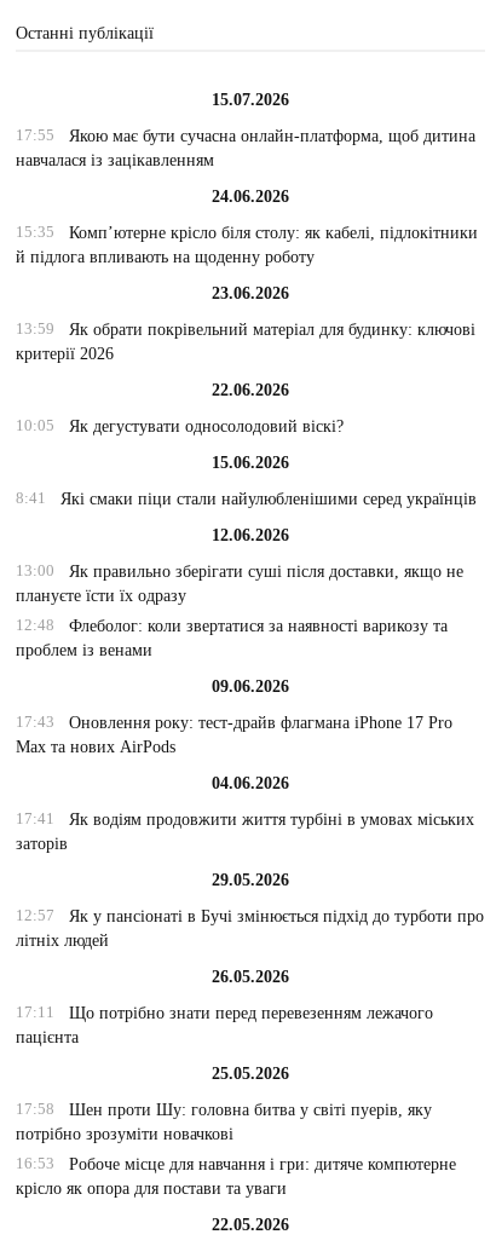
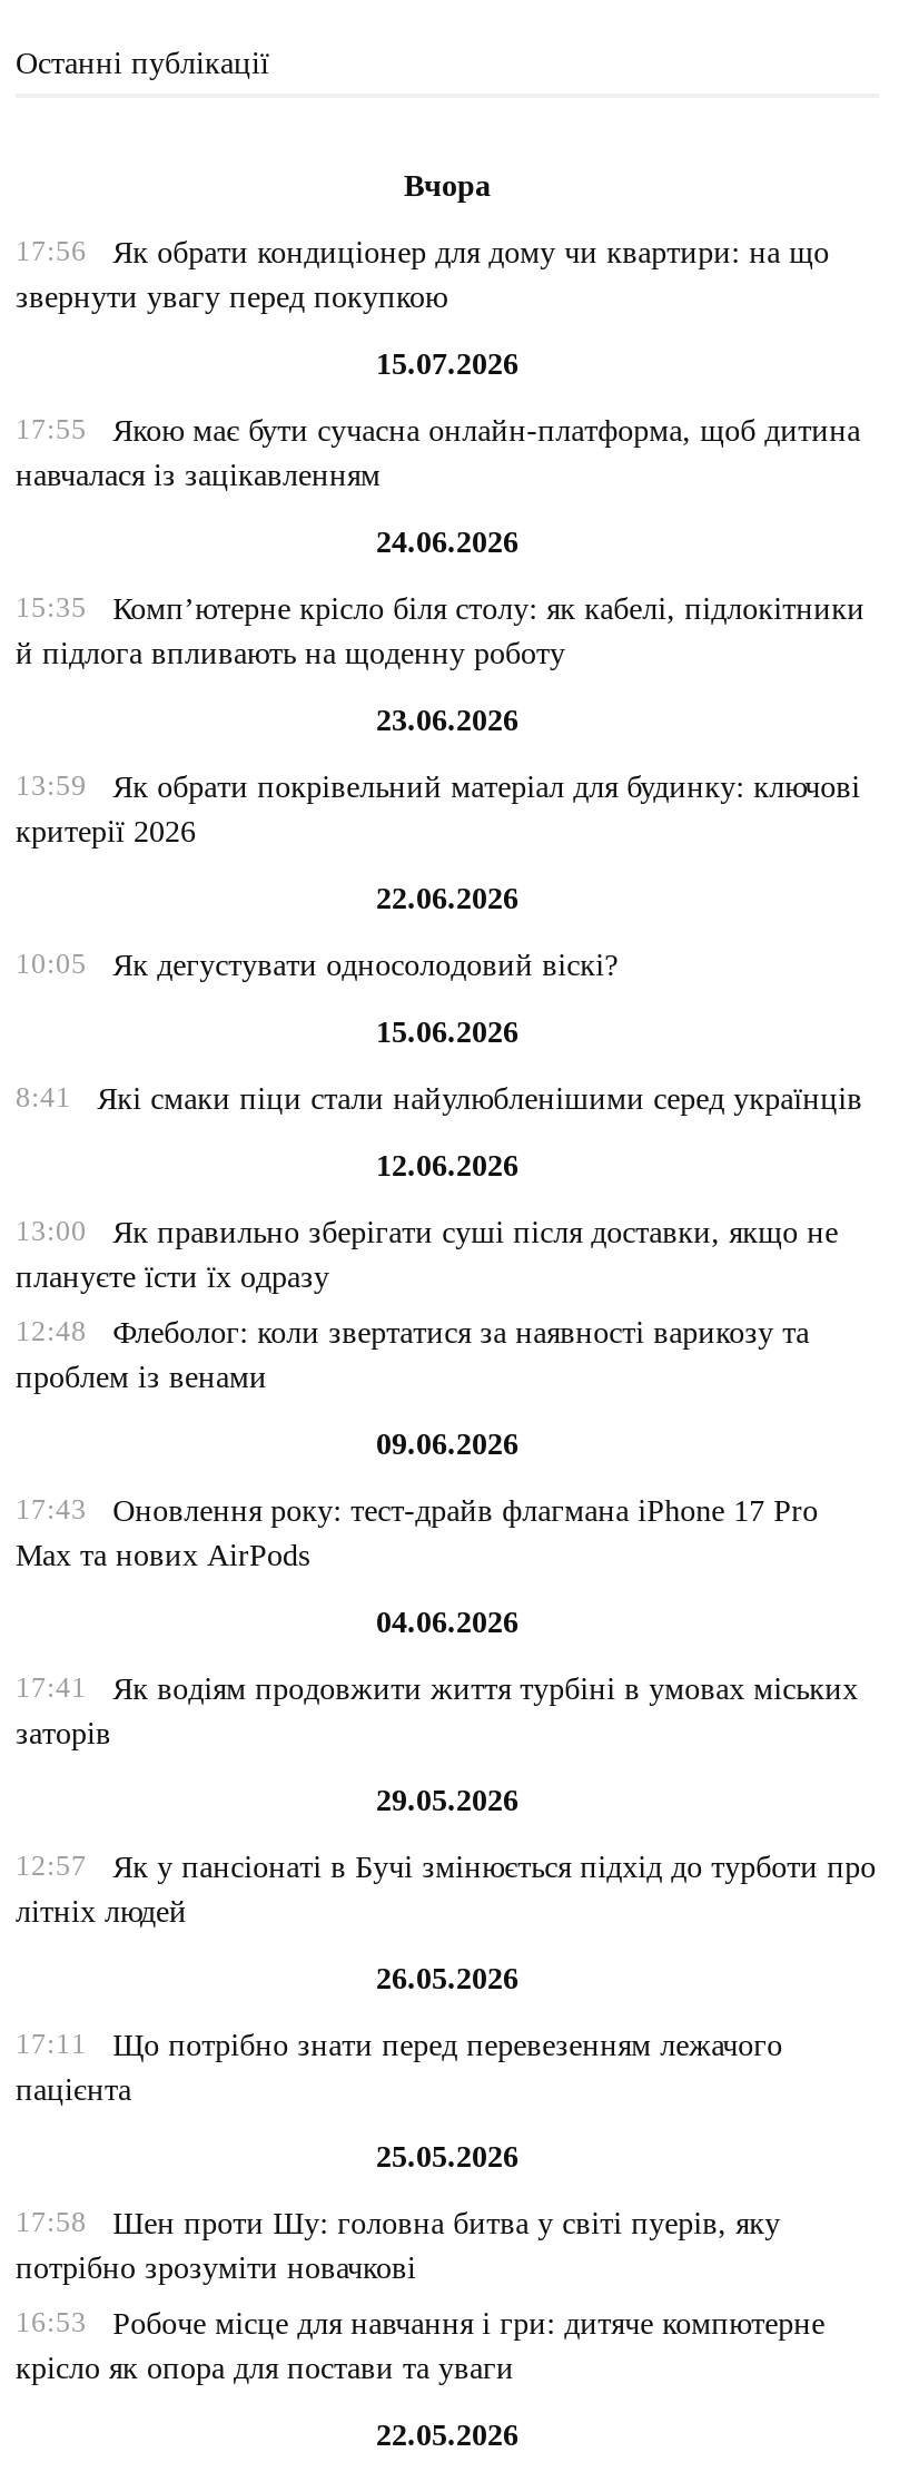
+ Вчора
+ 17:56
+ Як обрати кондиціонер для дому чи квартири: на що
+ звернути увагу перед покупкою
